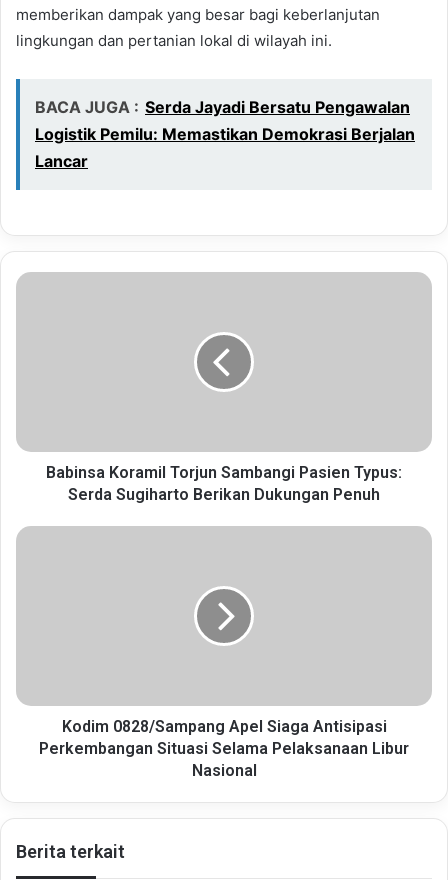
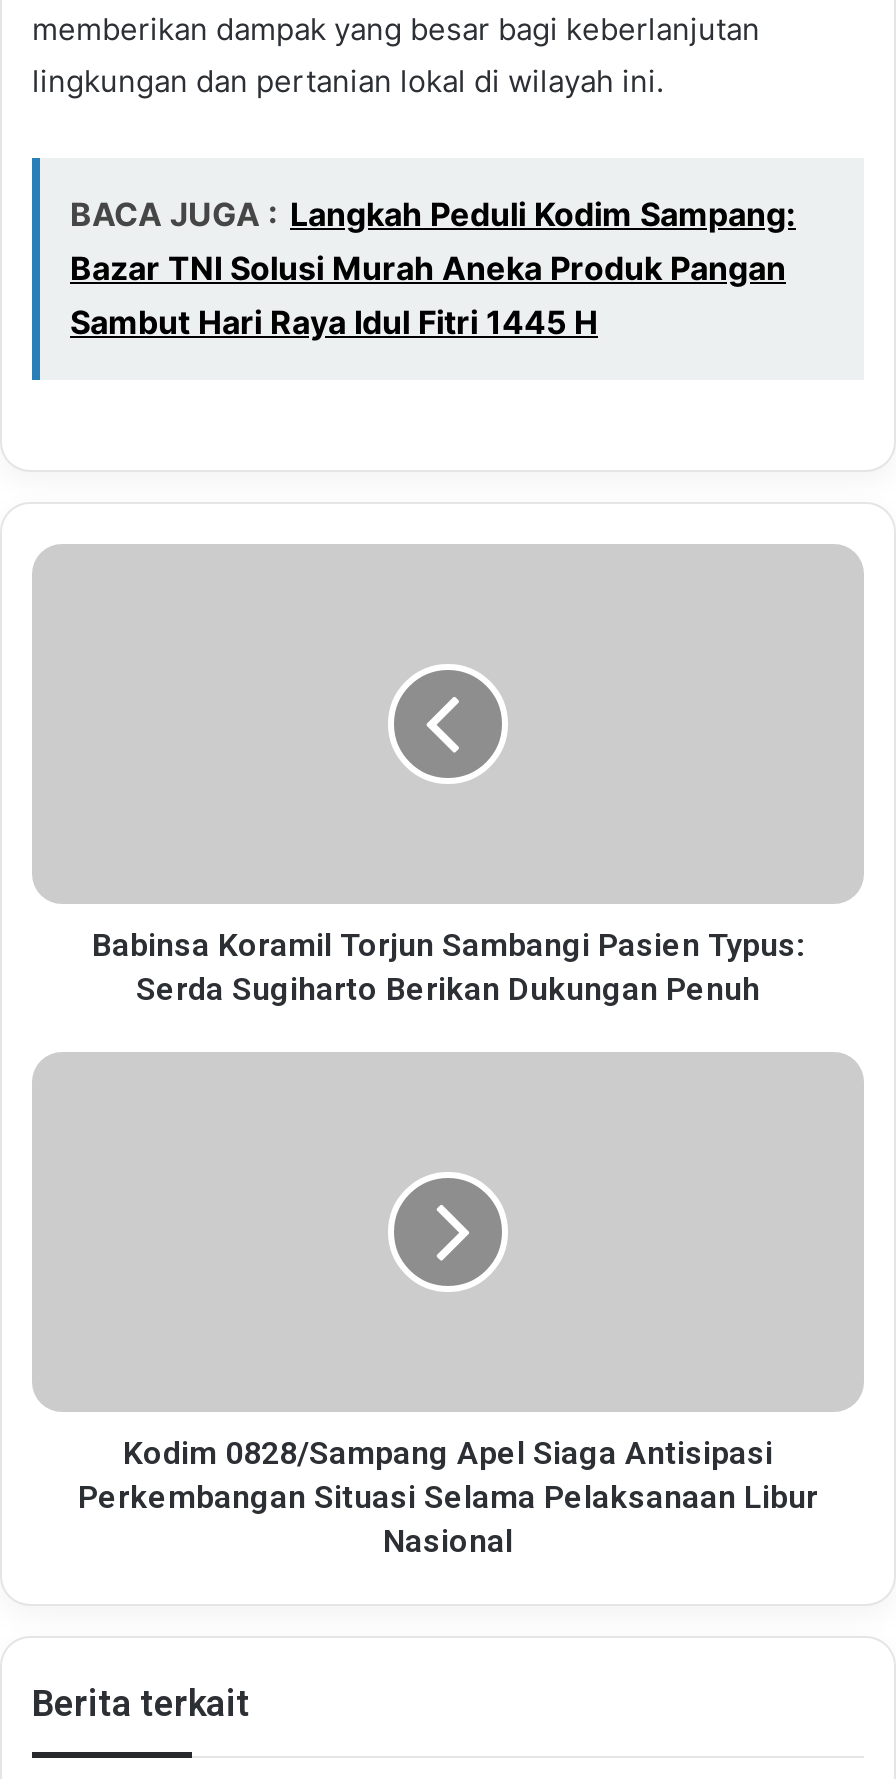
- BACA JUGA : Serda Jayadi Bersatu Pengawalan
- Logistik Pemilu: Memastikan Demokrasi Berjalan
- Lancar
+ BACA JUGA : Langkah Peduli Kodim Sampang:
+ Bazar TNI Solusi Murah Aneka Produk Pangan
+ Sambut Hari Raya Idul Fitri 1445 H
